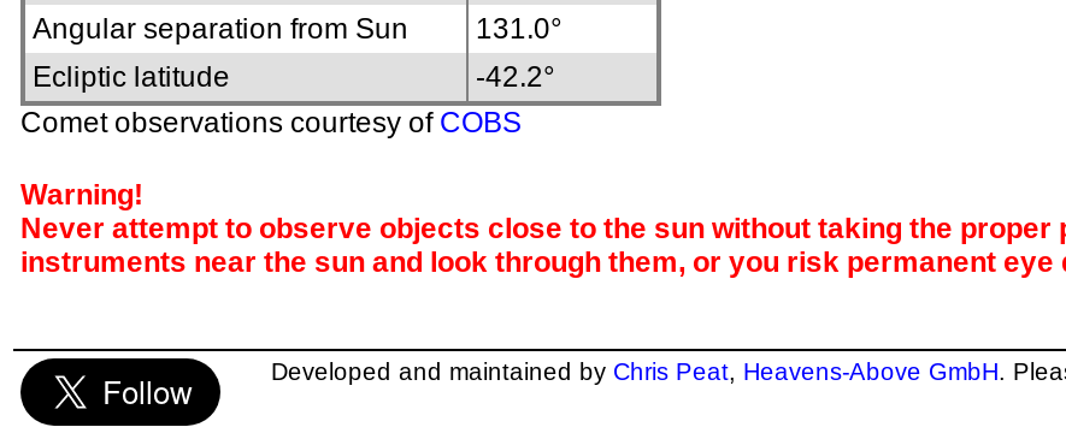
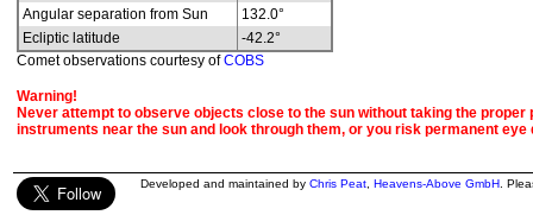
- Angular separation from Sun 131.0°
+ Angular separation from Sun 132.0°
